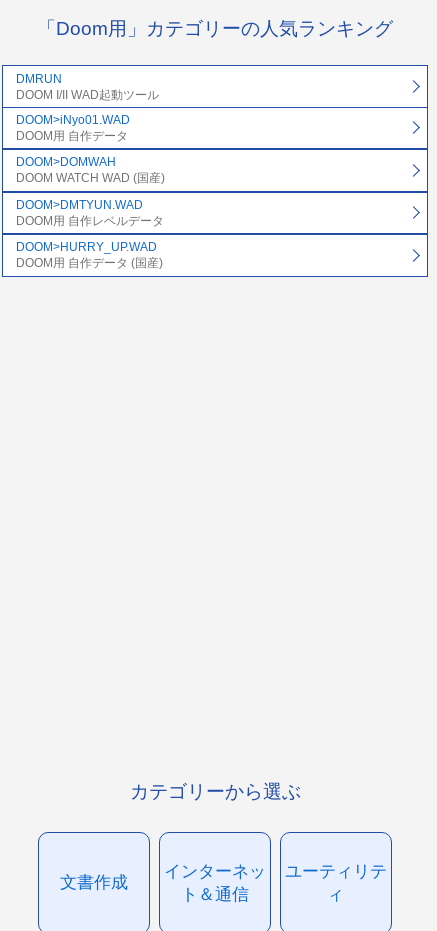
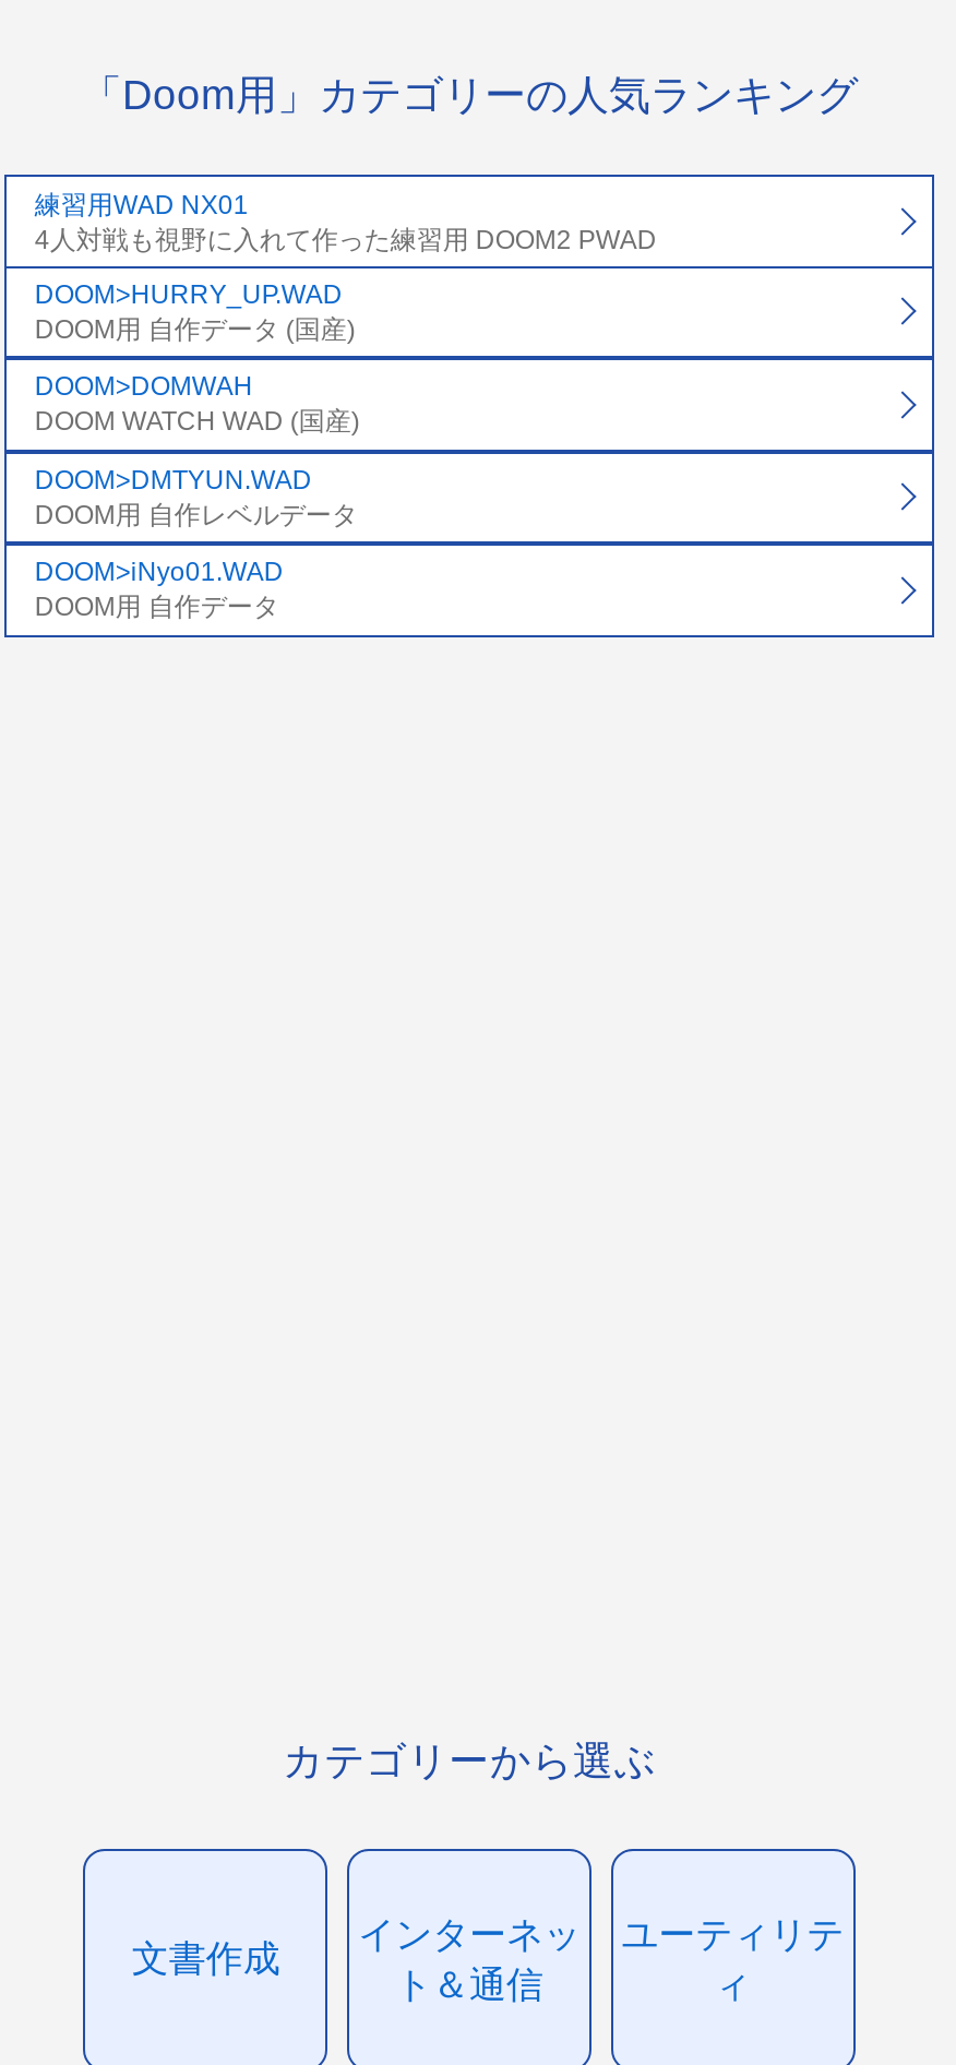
- DMRUN
- DOOM I/II WAD起動ツール
+ 練習用WAD NX01
+ 4人対戦も視野に入れて作った練習用 DOOM2 PWAD

moved down: DOOM>iNyo01.WAD | DOOM用 自作データ

moved up: DOOM>HURRY_UP.WAD | DOOM用 自作データ (国産)
